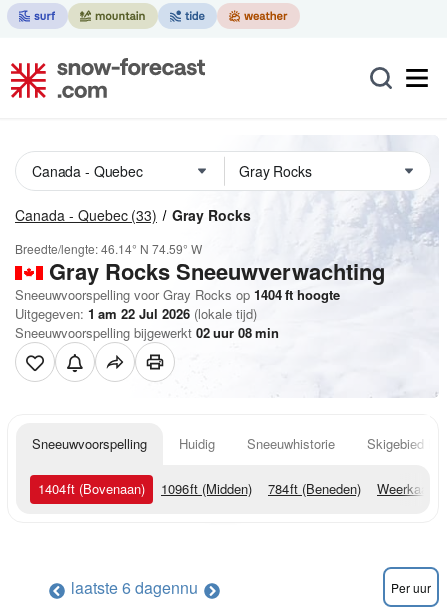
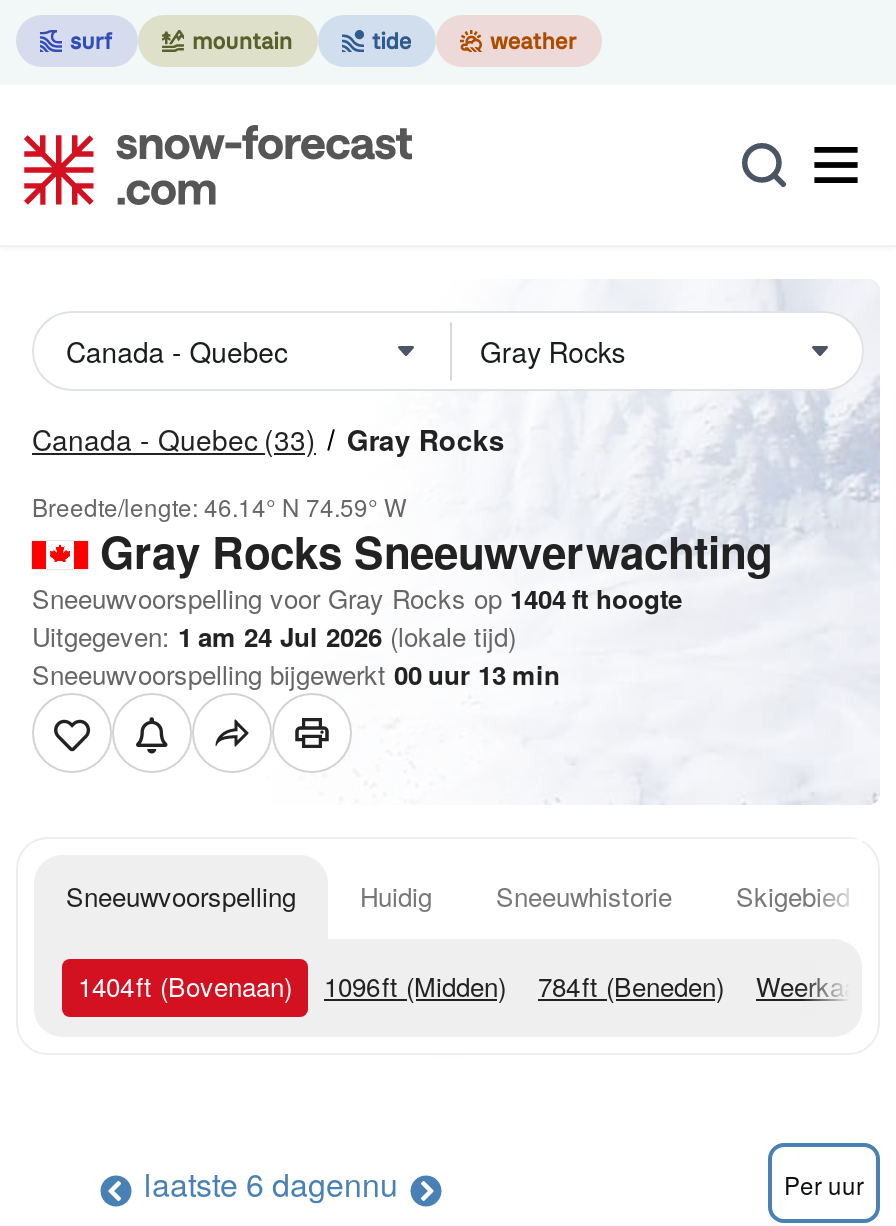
- Uitgegeven: 1 am 22 Jul 2026 (lokale tijd)
+ Uitgegeven: 1 am 24 Jul 2026 (lokale tijd)

- Sneeuwvoorspelling bijgewerkt 02 uur 08 min
+ Sneeuwvoorspelling bijgewerkt 00 uur 13 min
